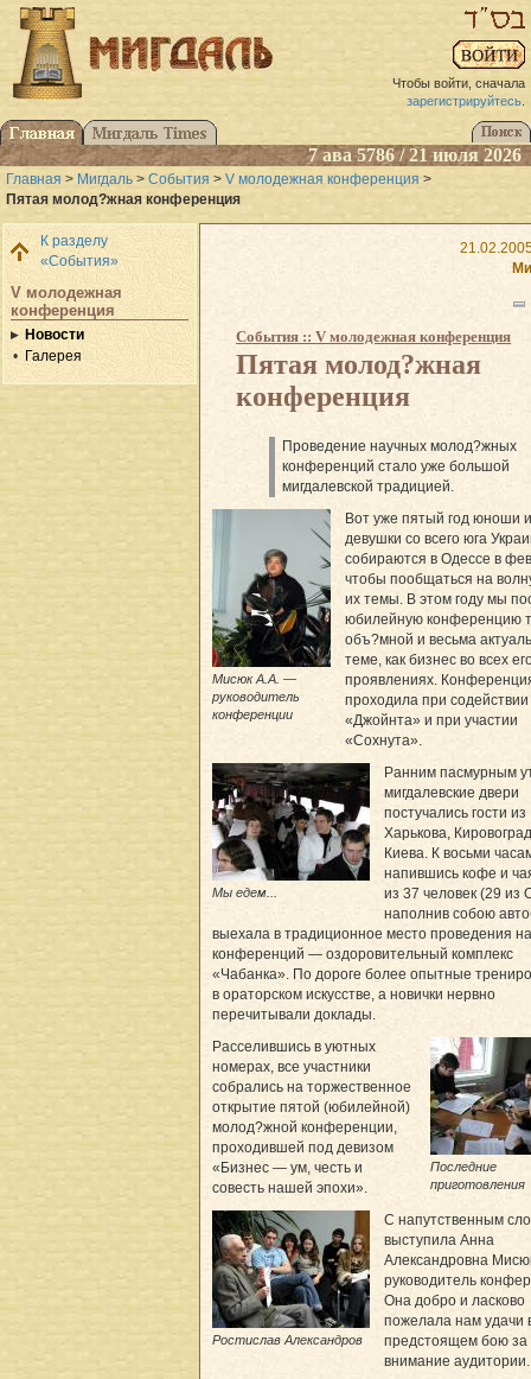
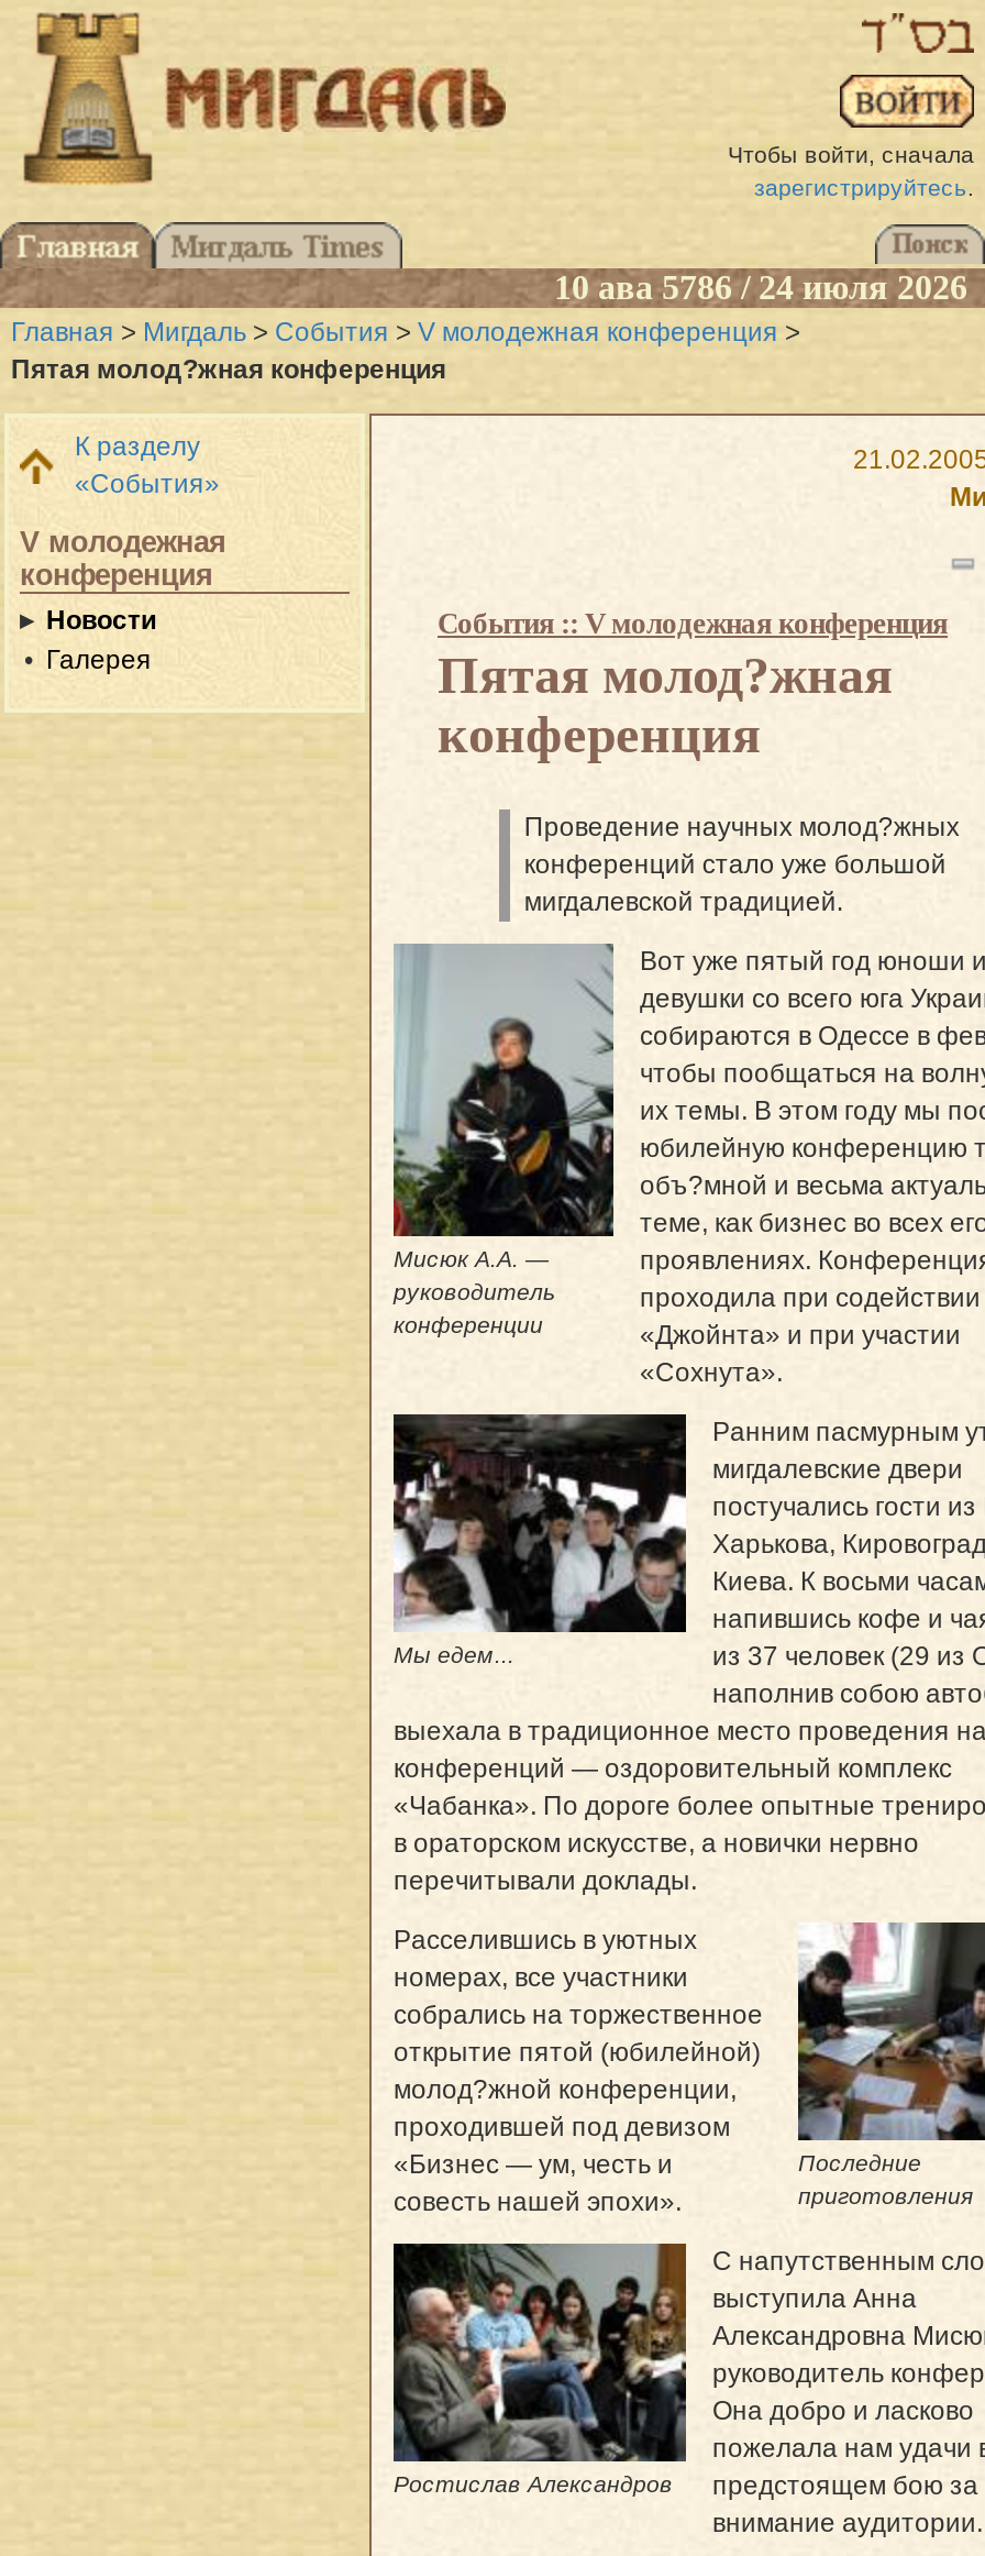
- 7 ава 5786 / 21 июля 2026
+ 10 ава 5786 / 24 июля 2026
